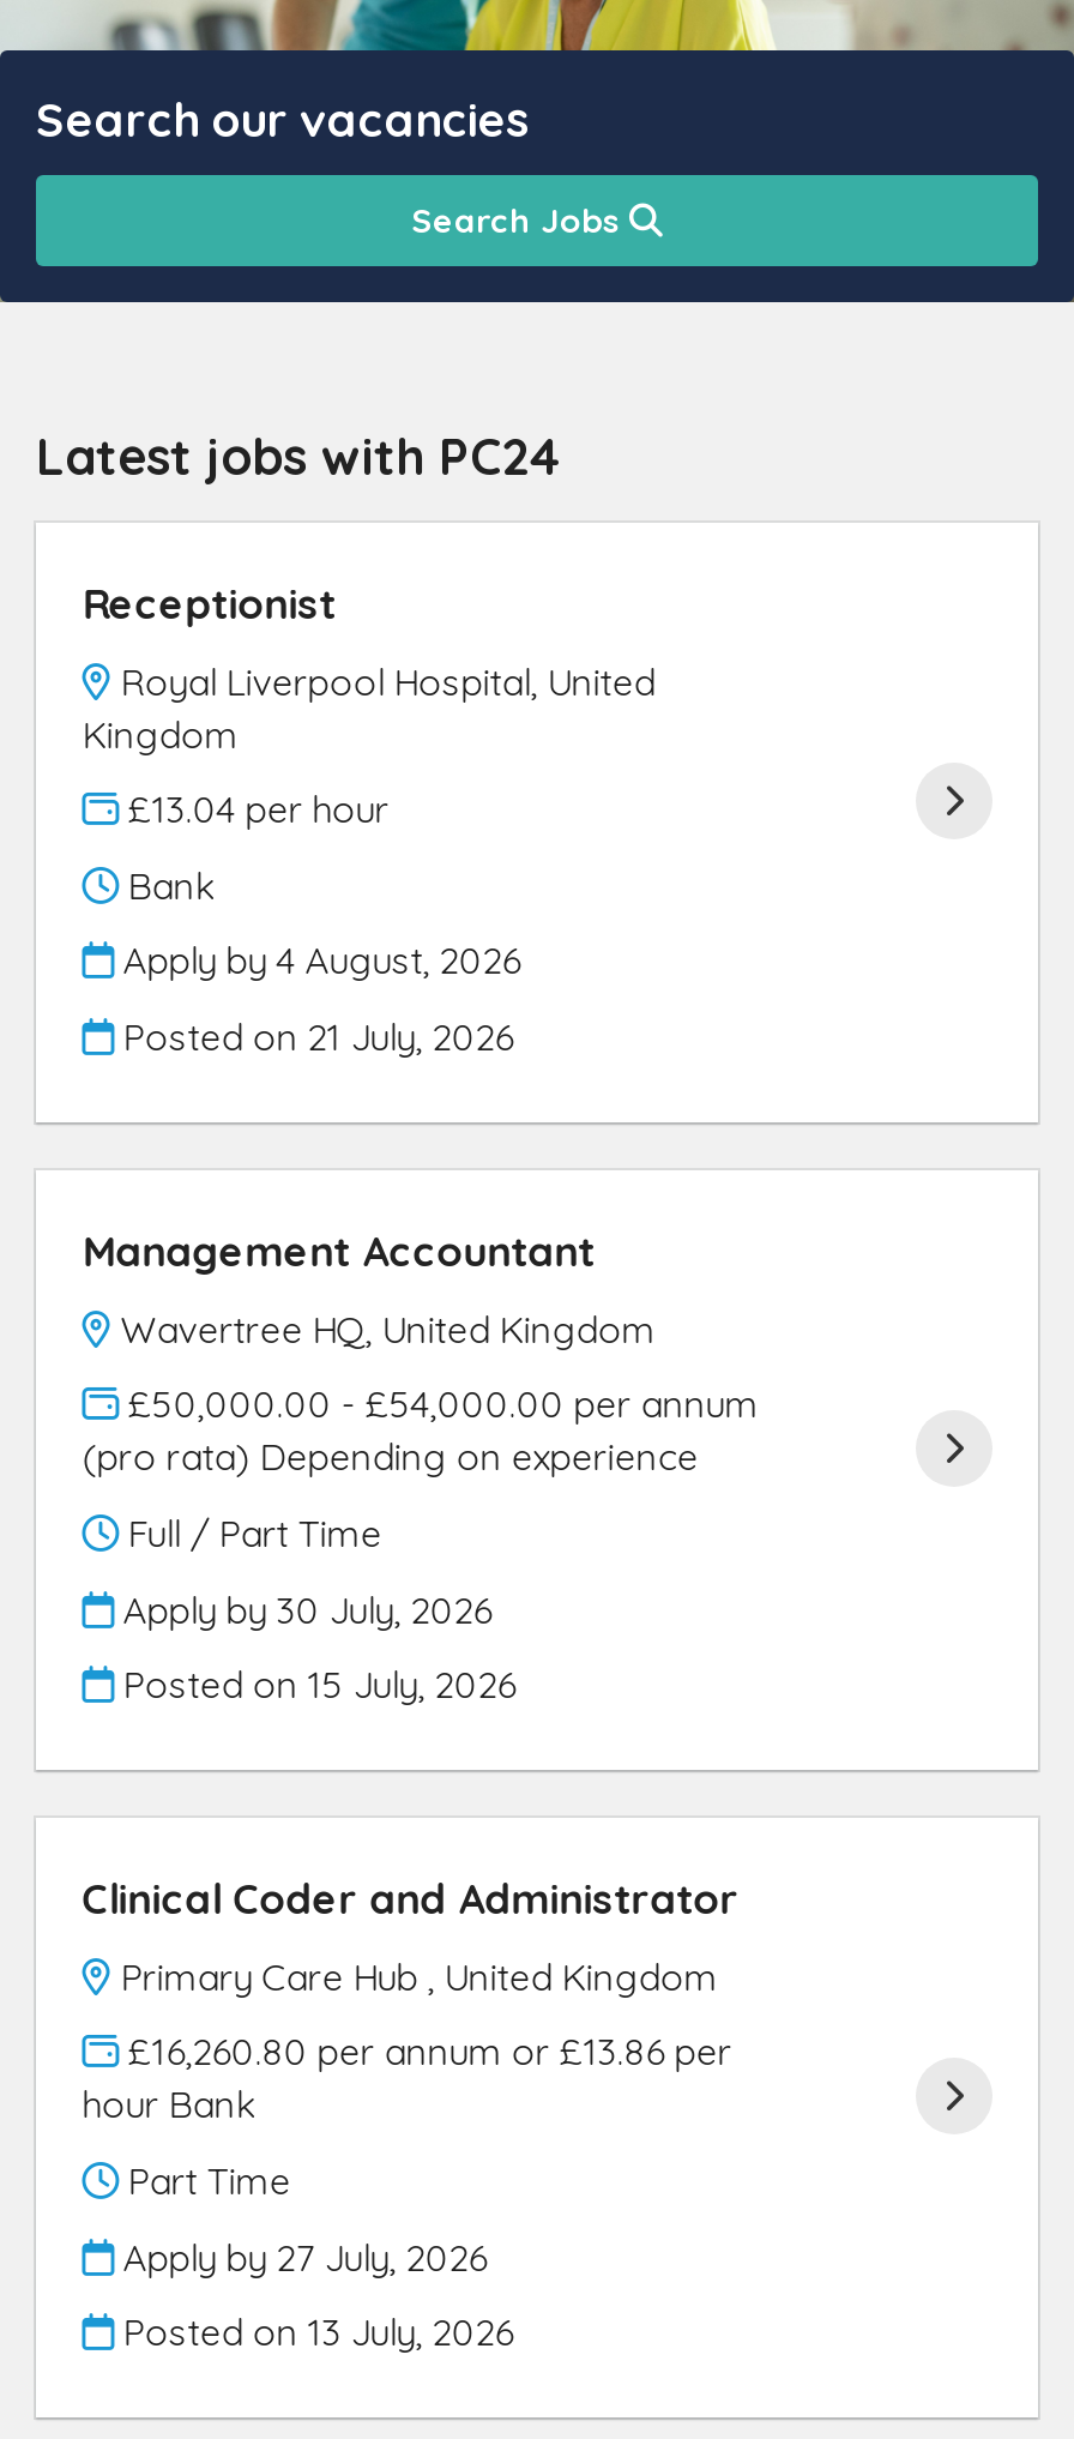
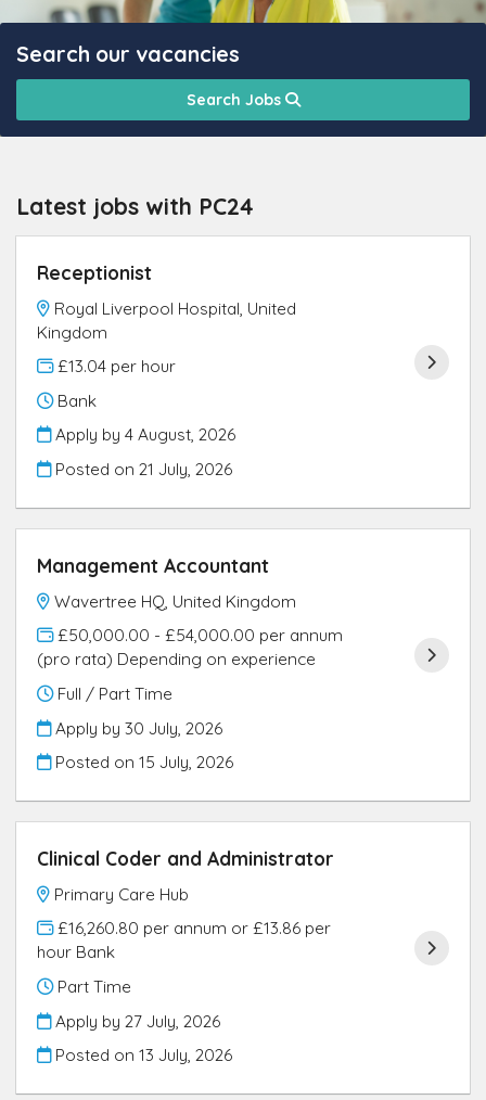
- Primary Care Hub , United Kingdom
+ Primary Care Hub
